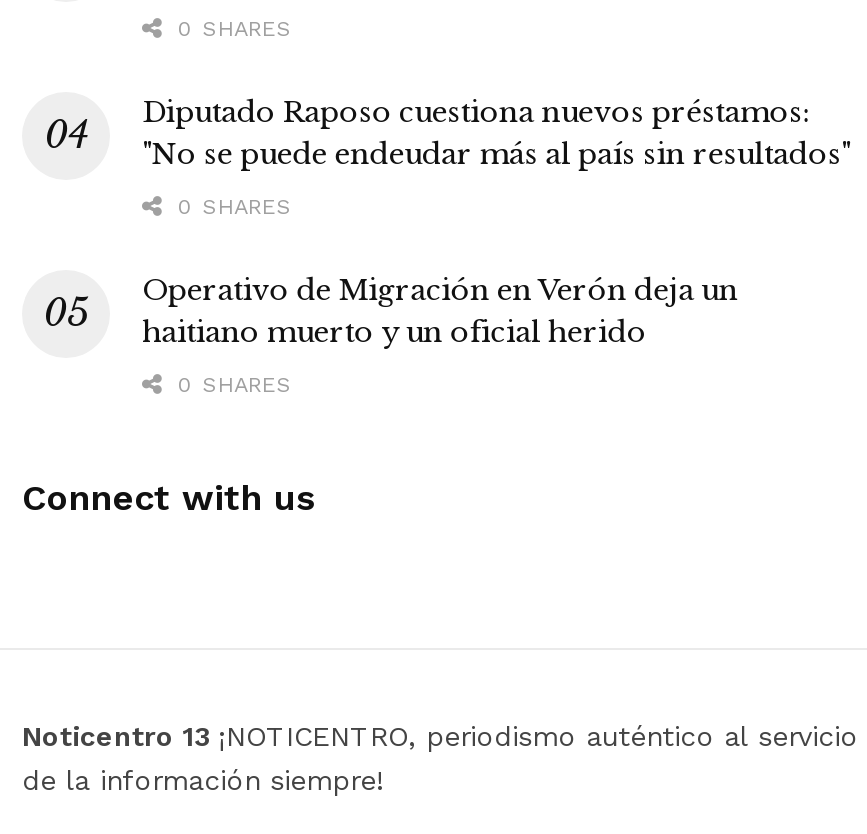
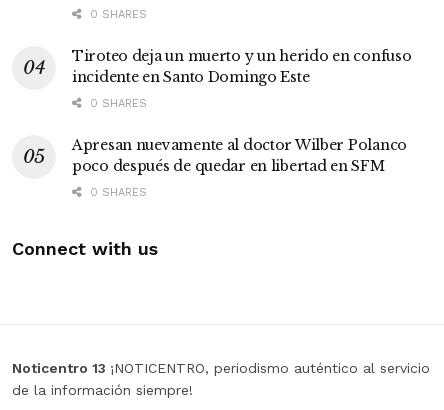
- Diputado Raposo cuestiona nuevos préstamos:
- "No se puede endeudar más al país sin resultados"
+ Tiroteo deja un muerto y un herido en confuso
+ incidente en Santo Domingo Este

- Operativo de Migración en Verón deja un
- haitiano muerto y un oficial herido
+ Apresan nuevamente al doctor Wilber Polanco
+ poco después de quedar en libertad en SFM
